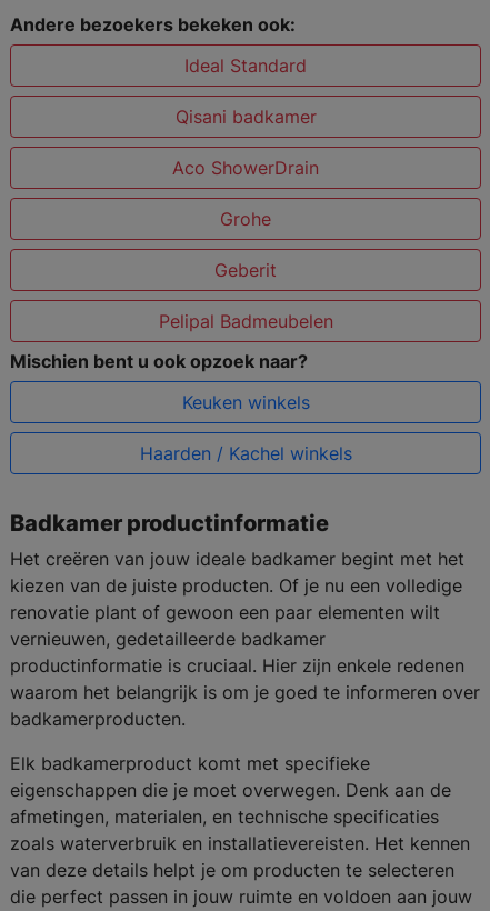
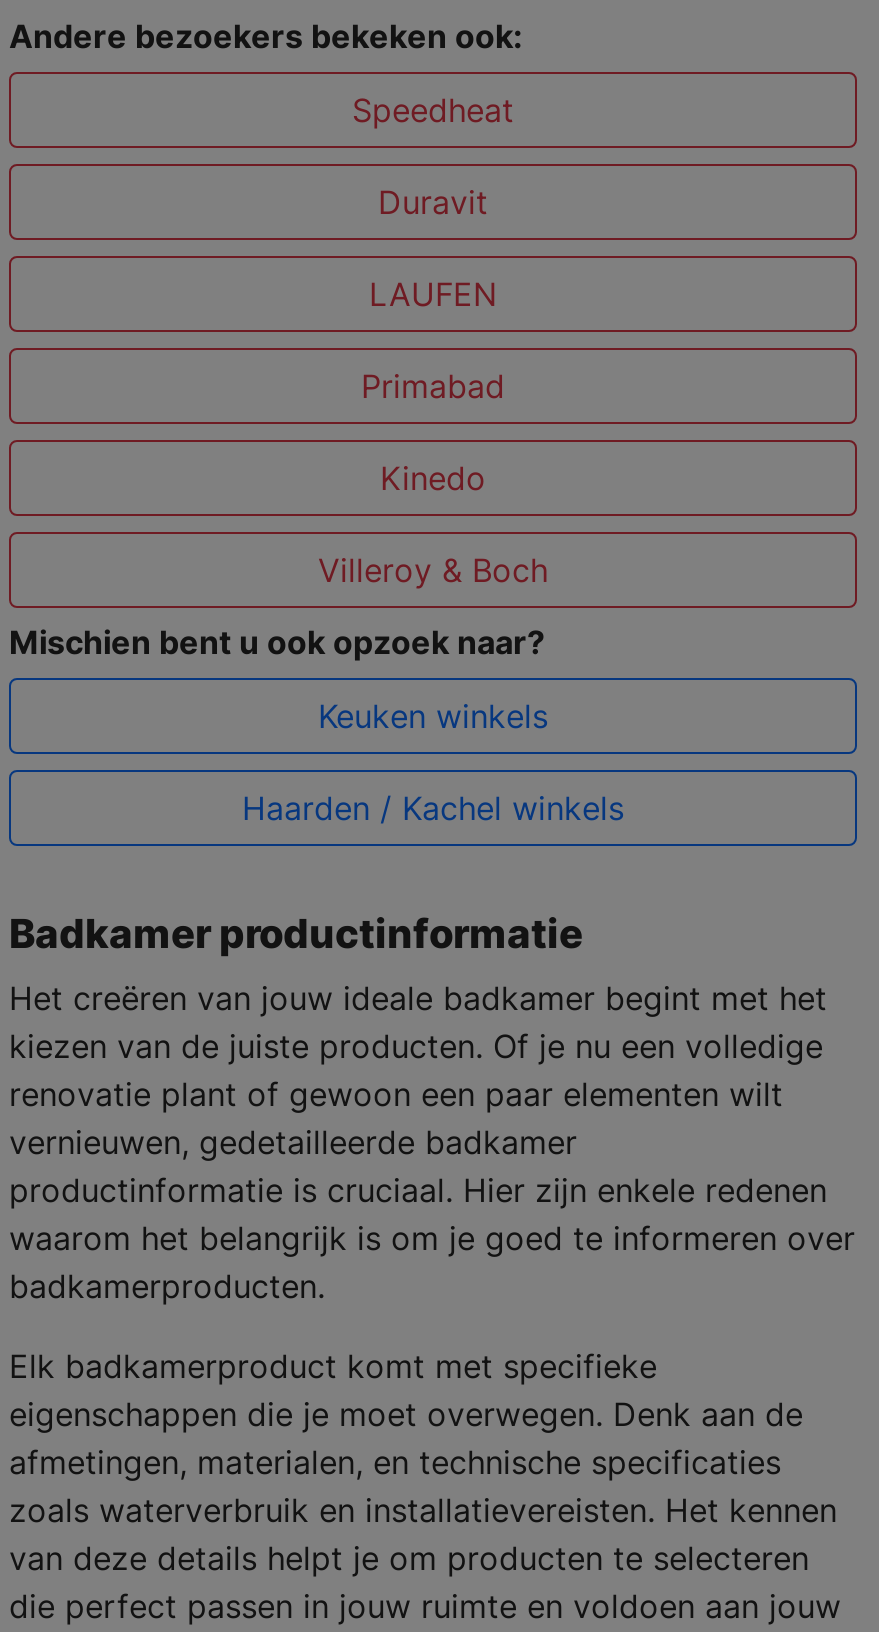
- Ideal Standard
+ Speedheat

- Qisani badkamer
+ Duravit

- Aco ShowerDrain
+ LAUFEN

- Grohe
+ Primabad

- Geberit
+ Kinedo

- Pelipal Badmeubelen
+ Villeroy & Boch
